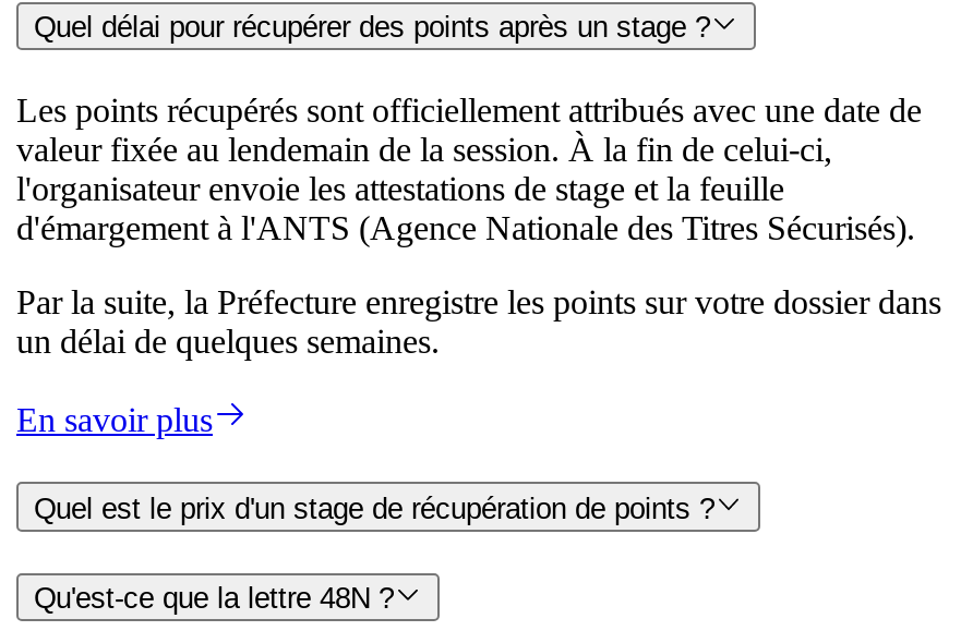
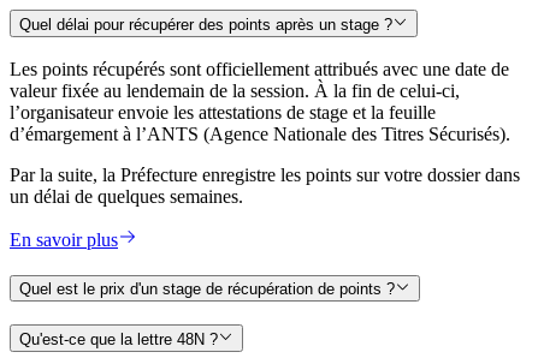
- l'organisateur envoie les attestations de stage et la feuille
+ l’organisateur envoie les attestations de stage et la feuille

- d'émargement à l'ANTS (Agence Nationale des Titres Sécurisés).
+ d’émargement à l’ANTS (Agence Nationale des Titres Sécurisés).
